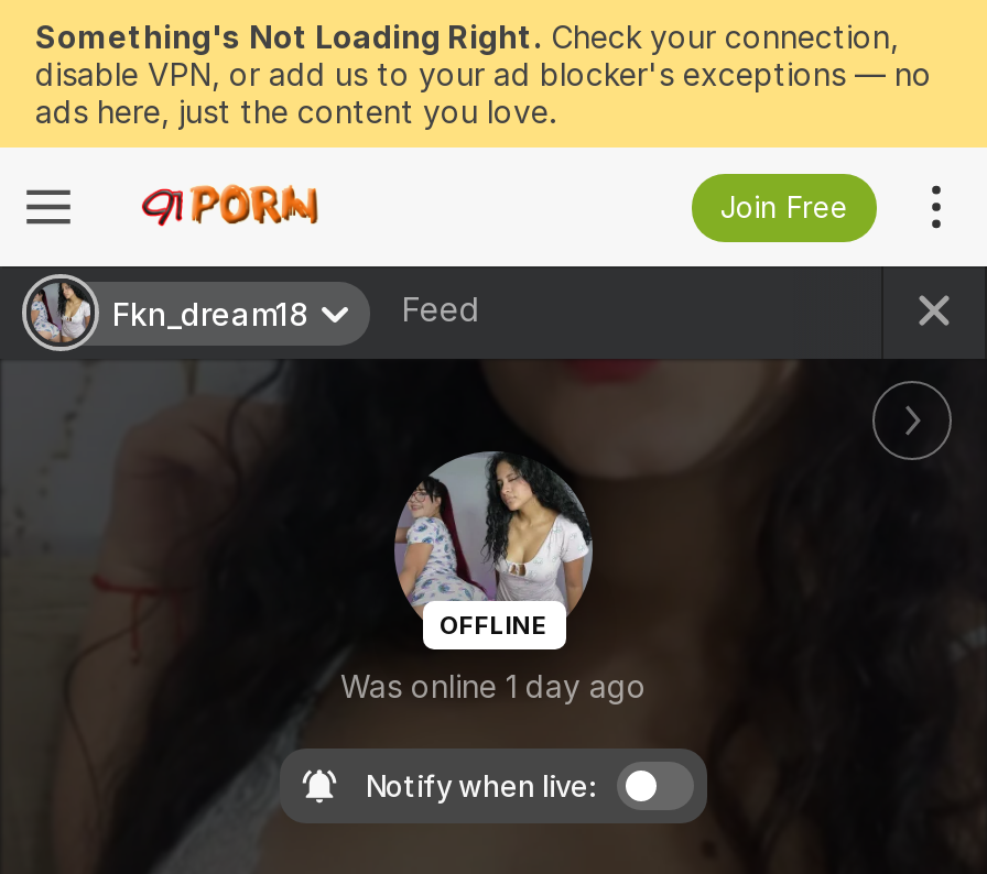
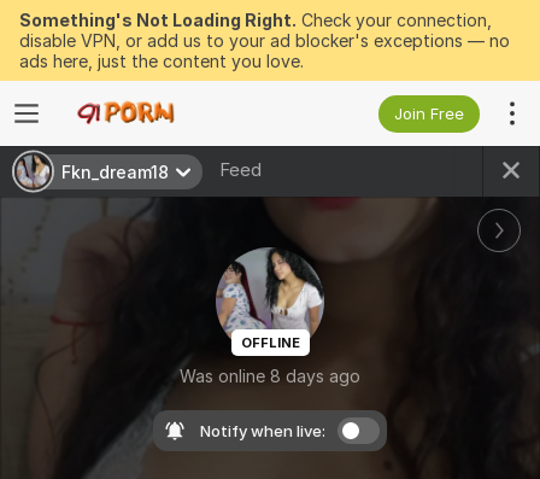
- Was online 1 day ago
+ Was online 8 days ago
